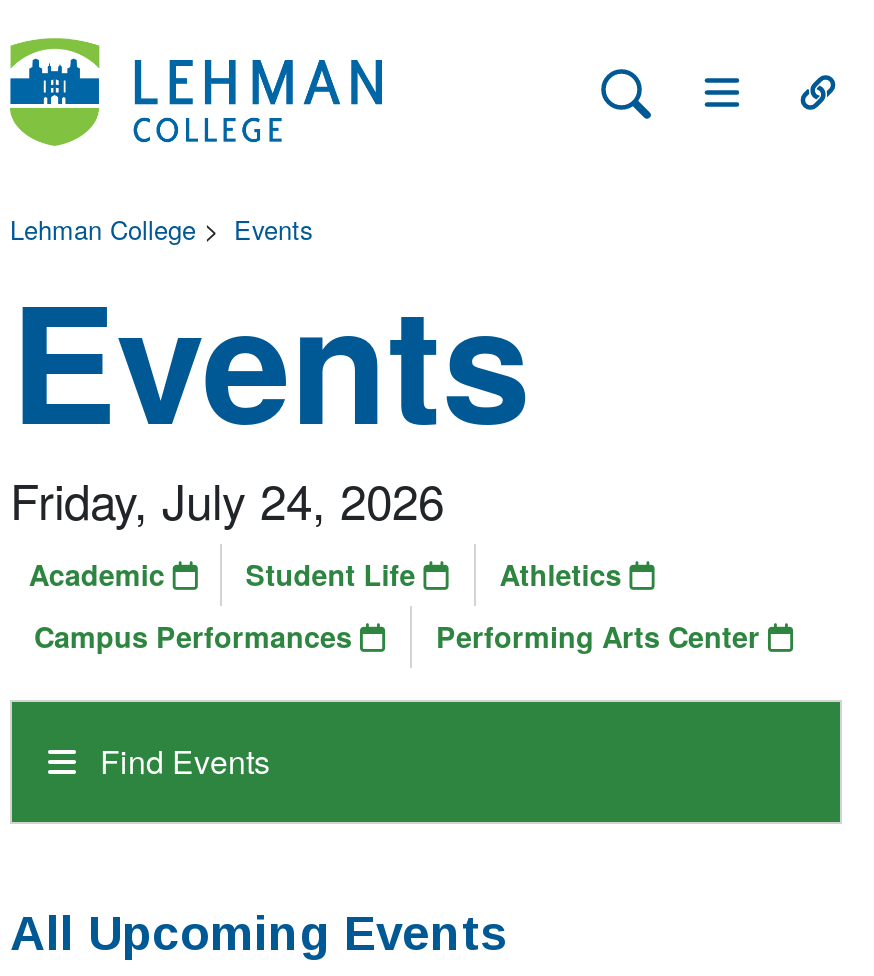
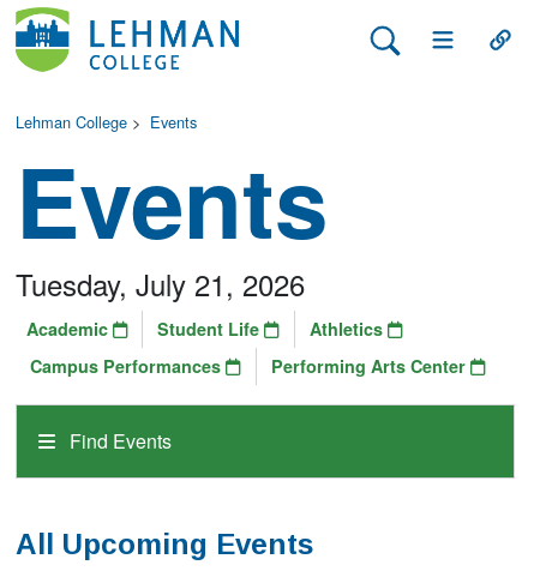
- Friday, July 24, 2026
+ Tuesday, July 21, 2026
